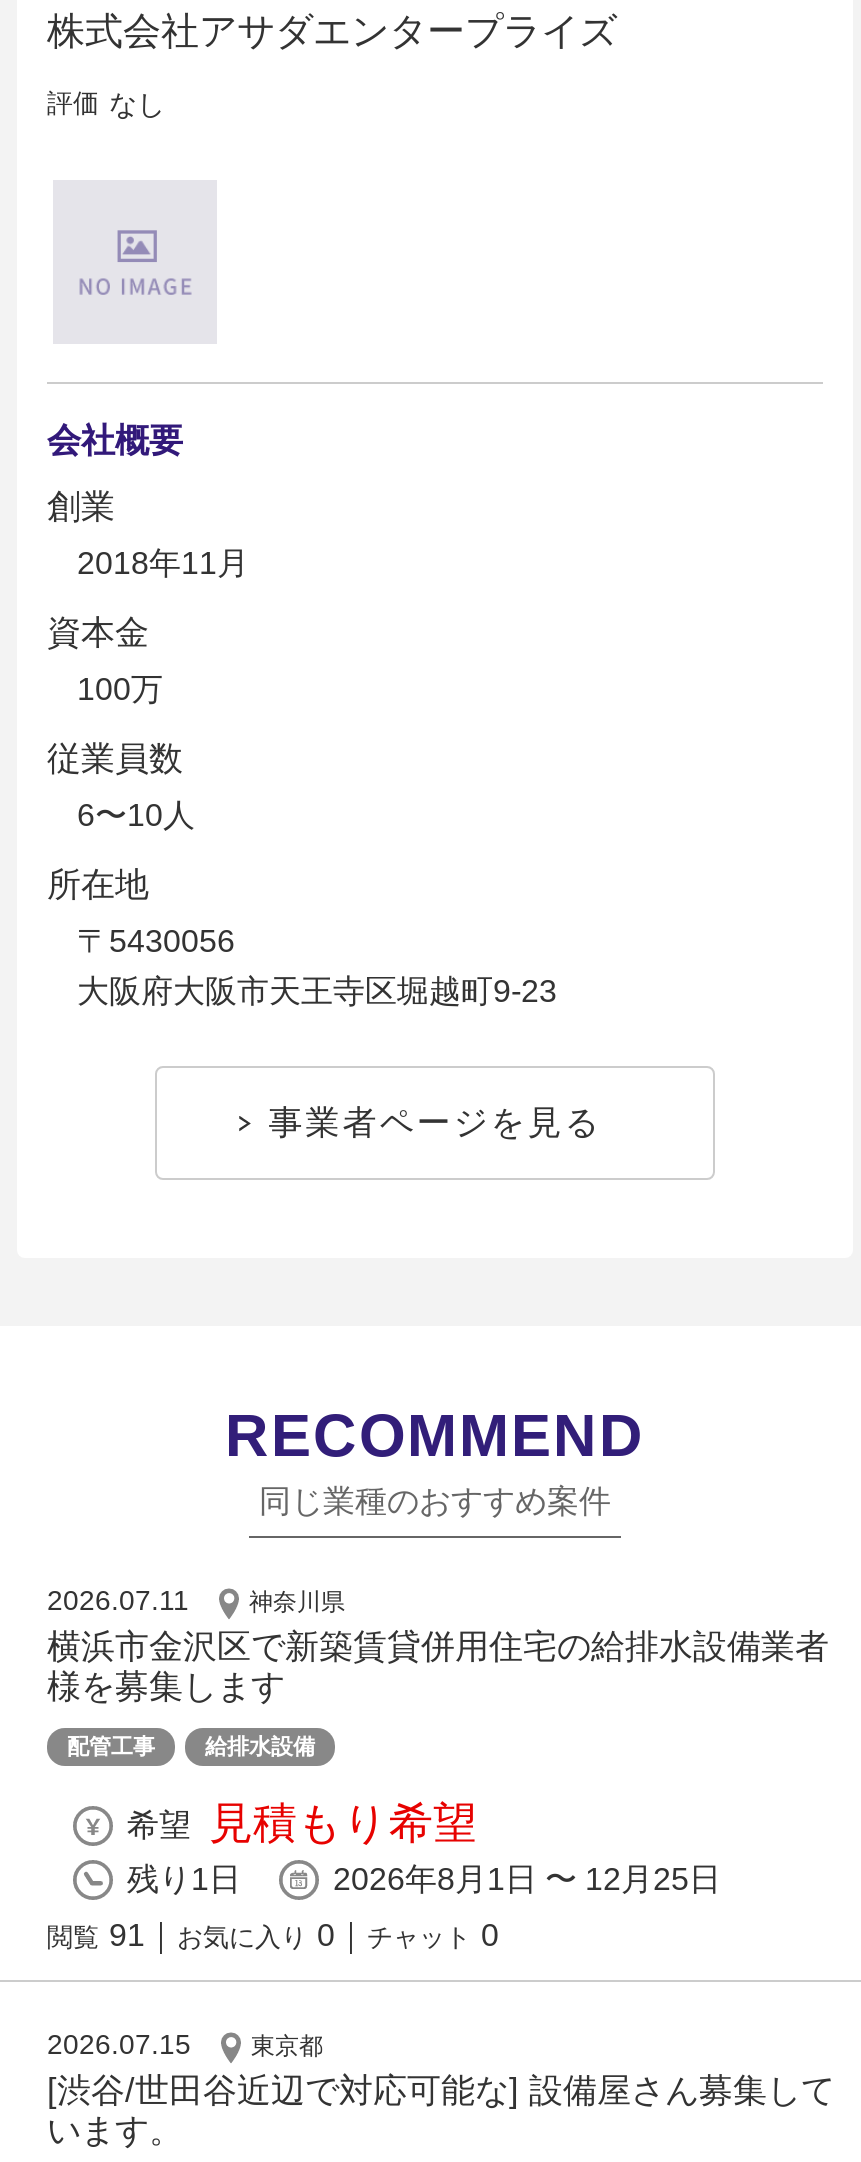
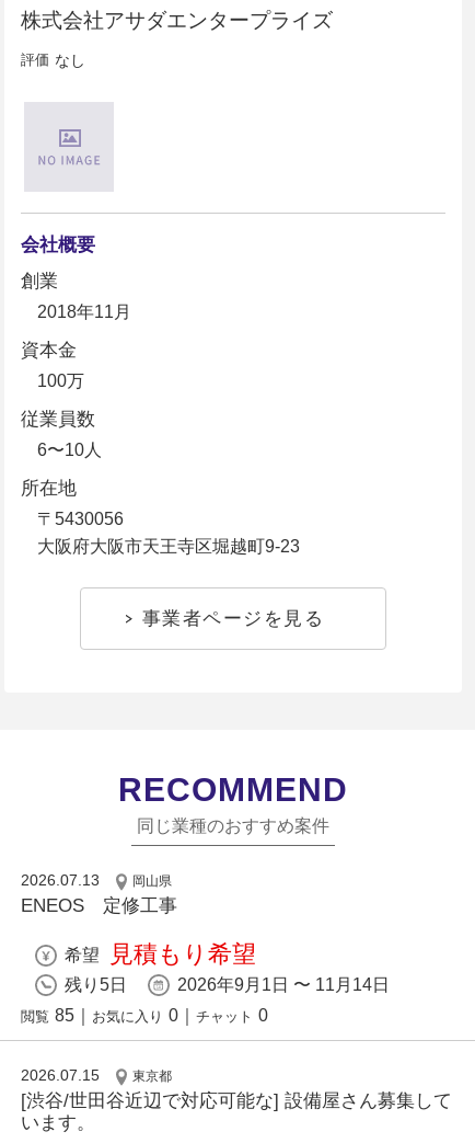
- 2026.07.11
- 神奈川県
- 横浜市金沢区で新築賃貸併用住宅の給排水設備業者
- 様を募集します
- 配管工事
- 給排水設備
+ 2026.07.13
+ 岡山県
+ ENEOS 定修工事

- 残り1日
+ 残り5日

- 2026年8月1日 〜 12月25日
+ 2026年9月1日 〜 11月14日

- 閲覧 91｜お気に入り 0｜チャット 0
+ 閲覧 85｜お気に入り 0｜チャット 0
